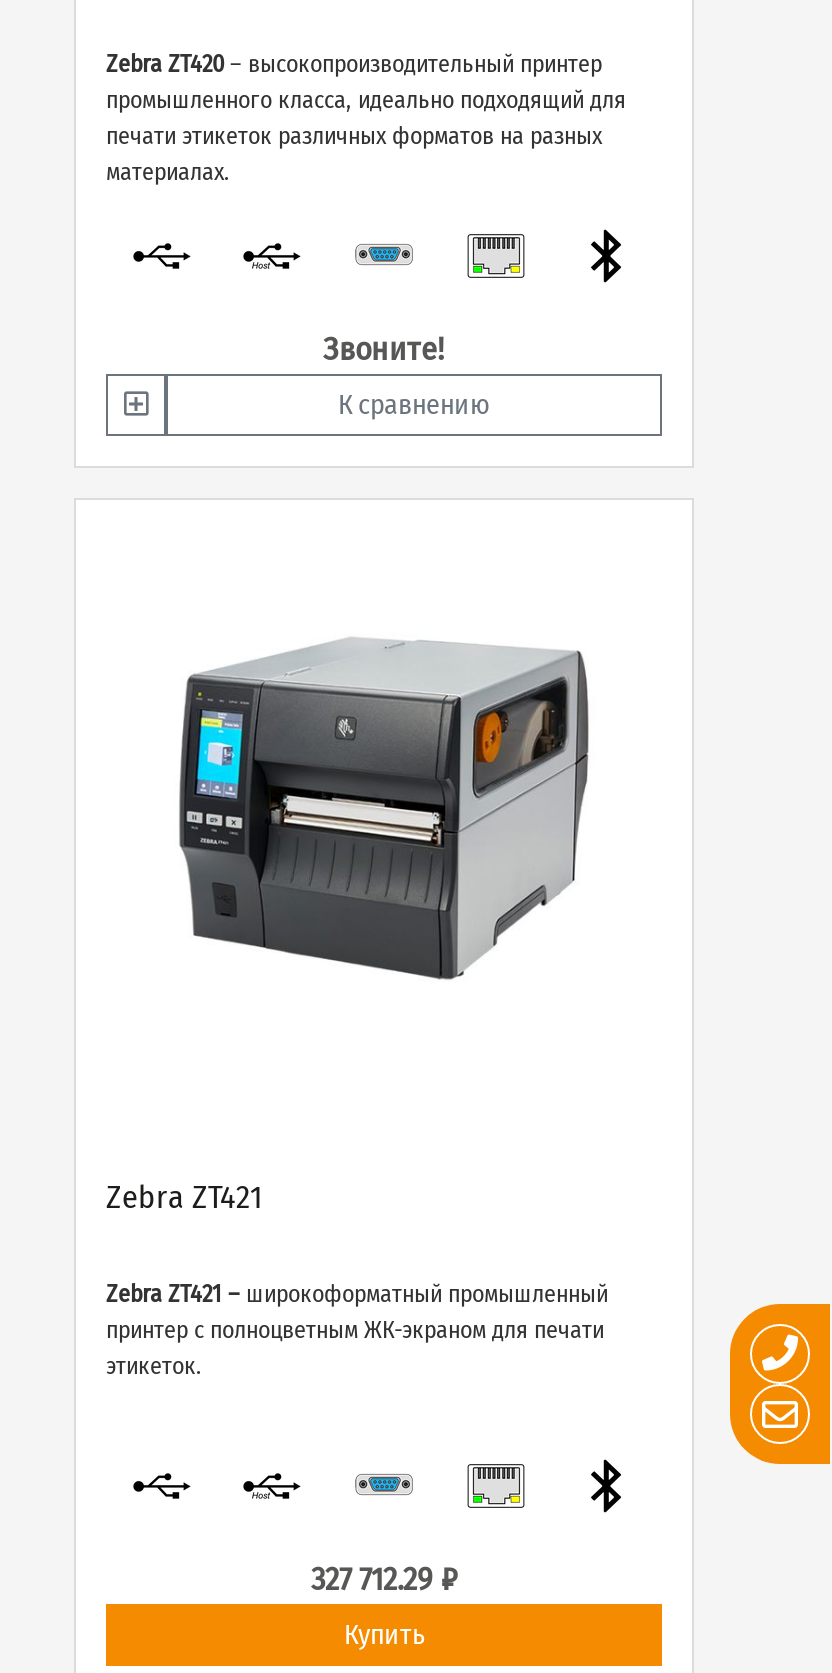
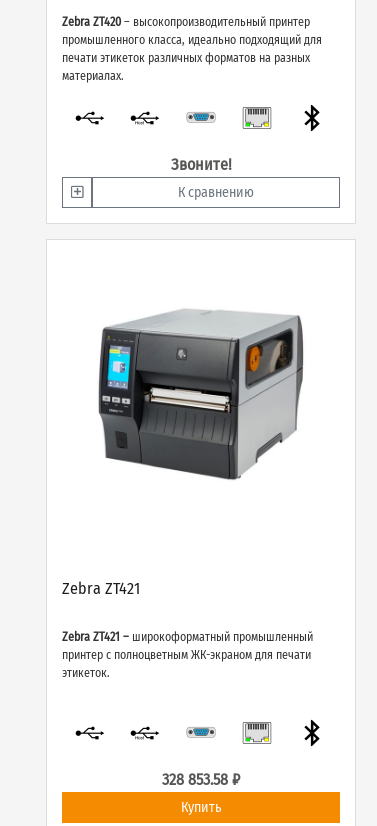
- [image]

- 327 712.29 ₽
+ 328 853.58 ₽
